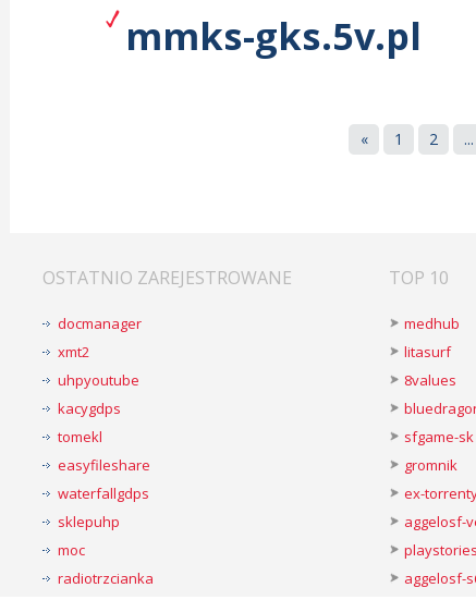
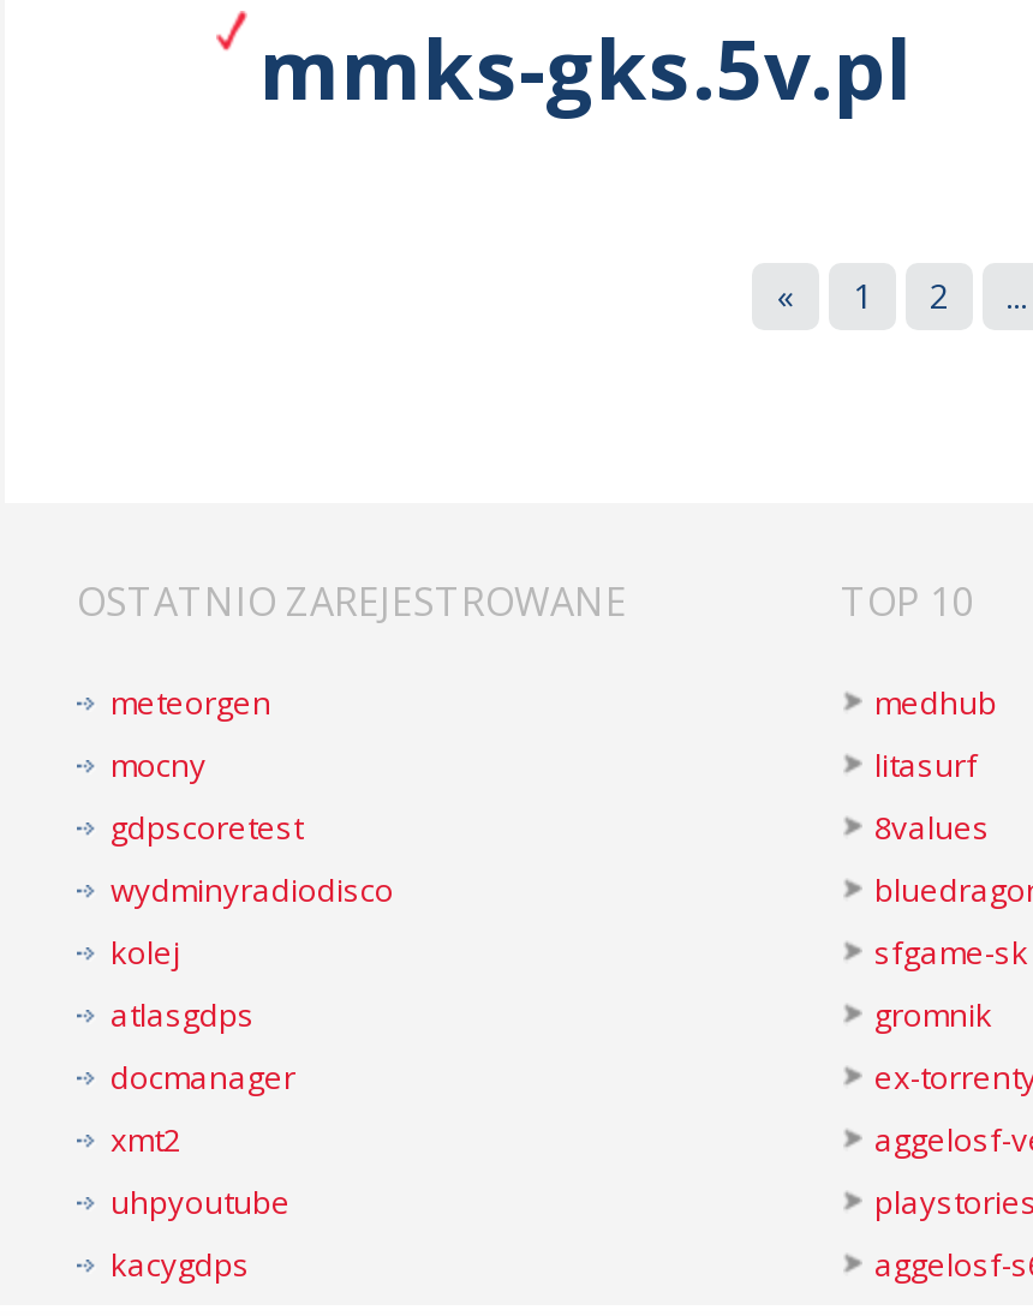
moved down: docmanager | xmt2 | uhpyoutube | kacygdps

+ meteorgen
+ mocny
+ gdpscoretest
+ wydminyradiodisco
+ kolej
+ atlasgdps

- tomekl
- easyfileshare
- waterfallgdps
- sklepuhp
- moc
- radiotrzcianka
